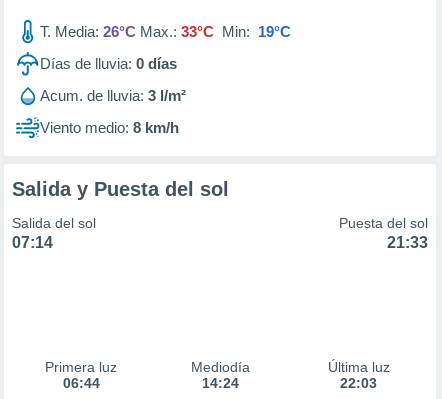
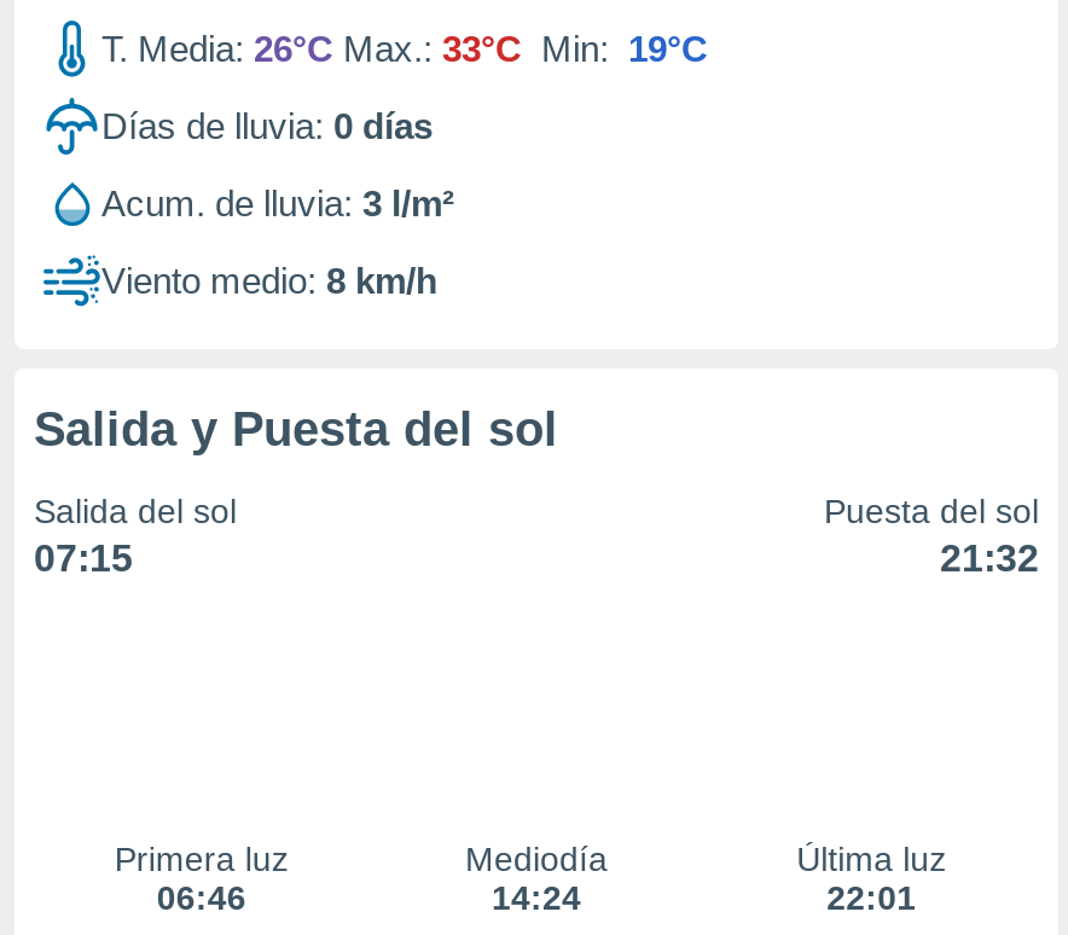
- 07:14
+ 07:15

- 21:33
+ 21:32

- 06:44
+ 06:46

- 22:03
+ 22:01
